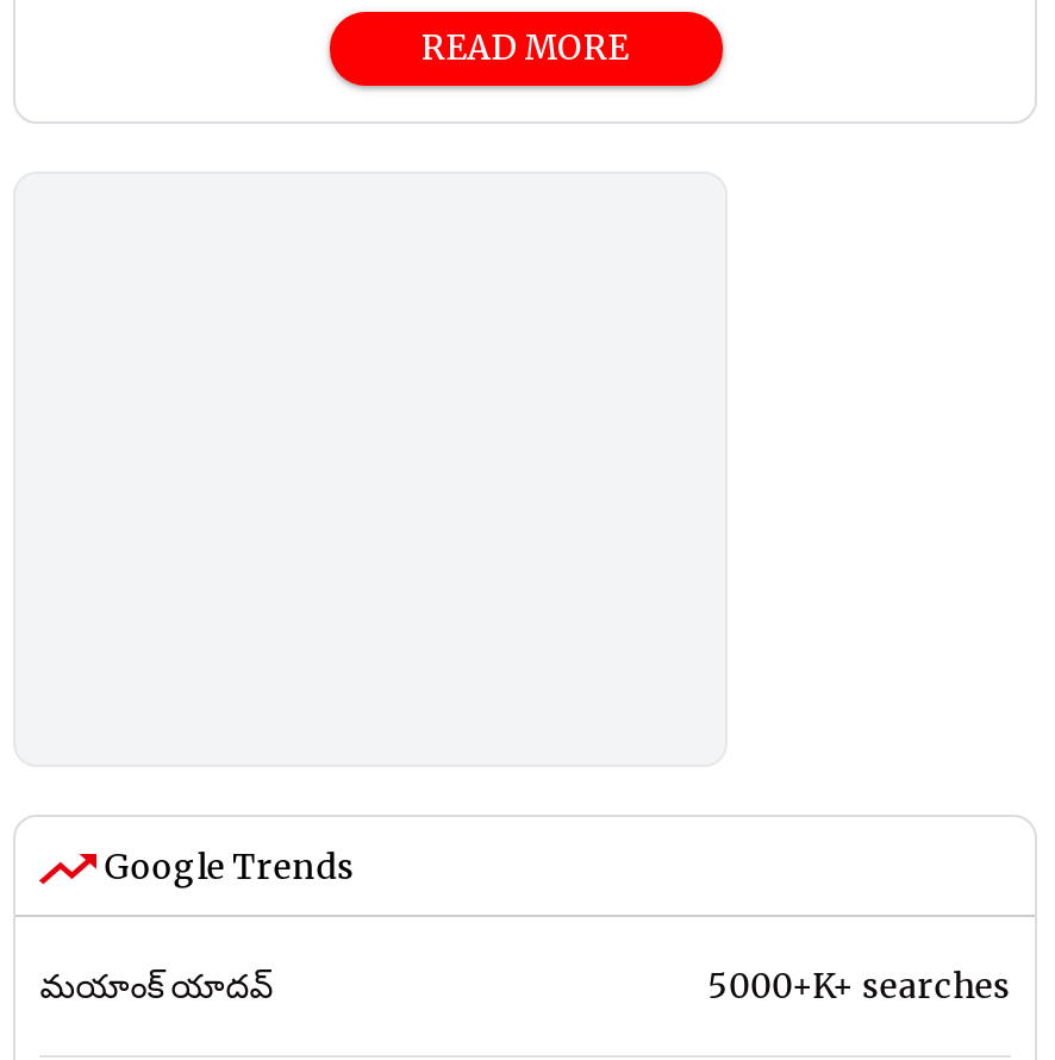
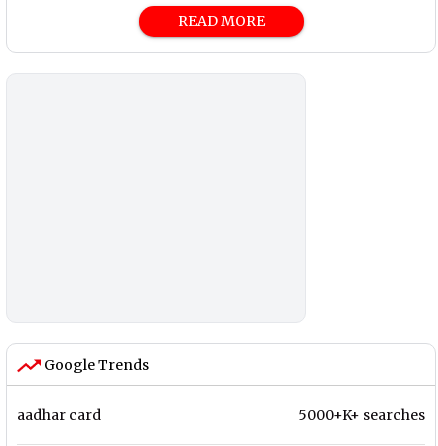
- మయాంక్ యాదవ్
+ aadhar card
